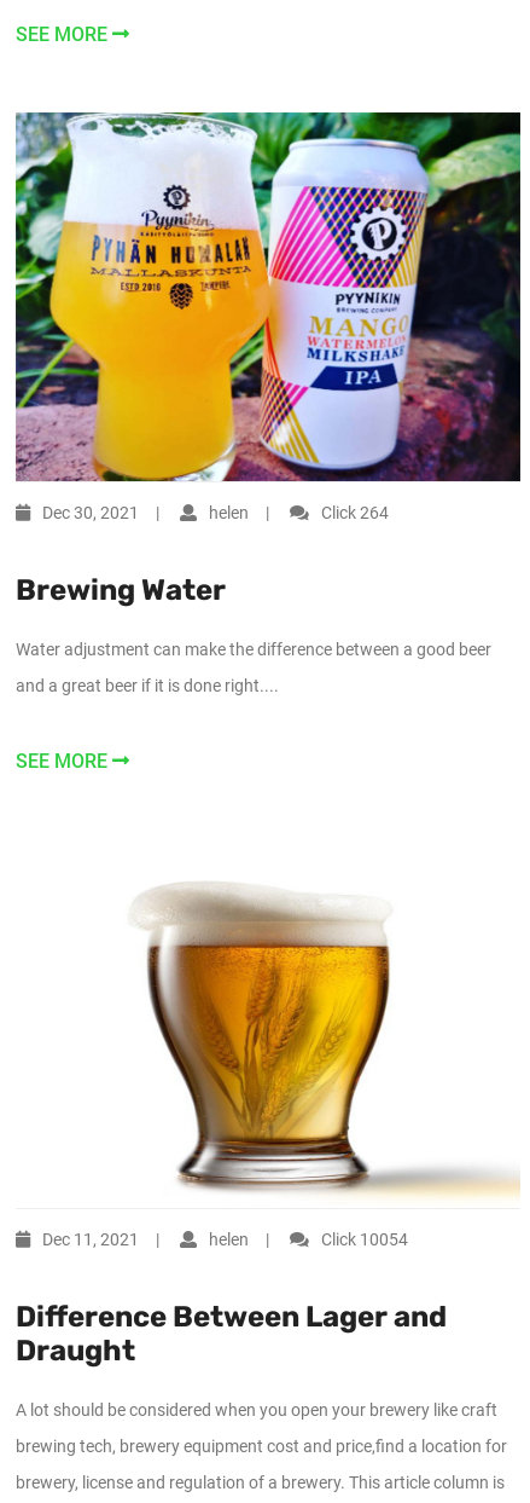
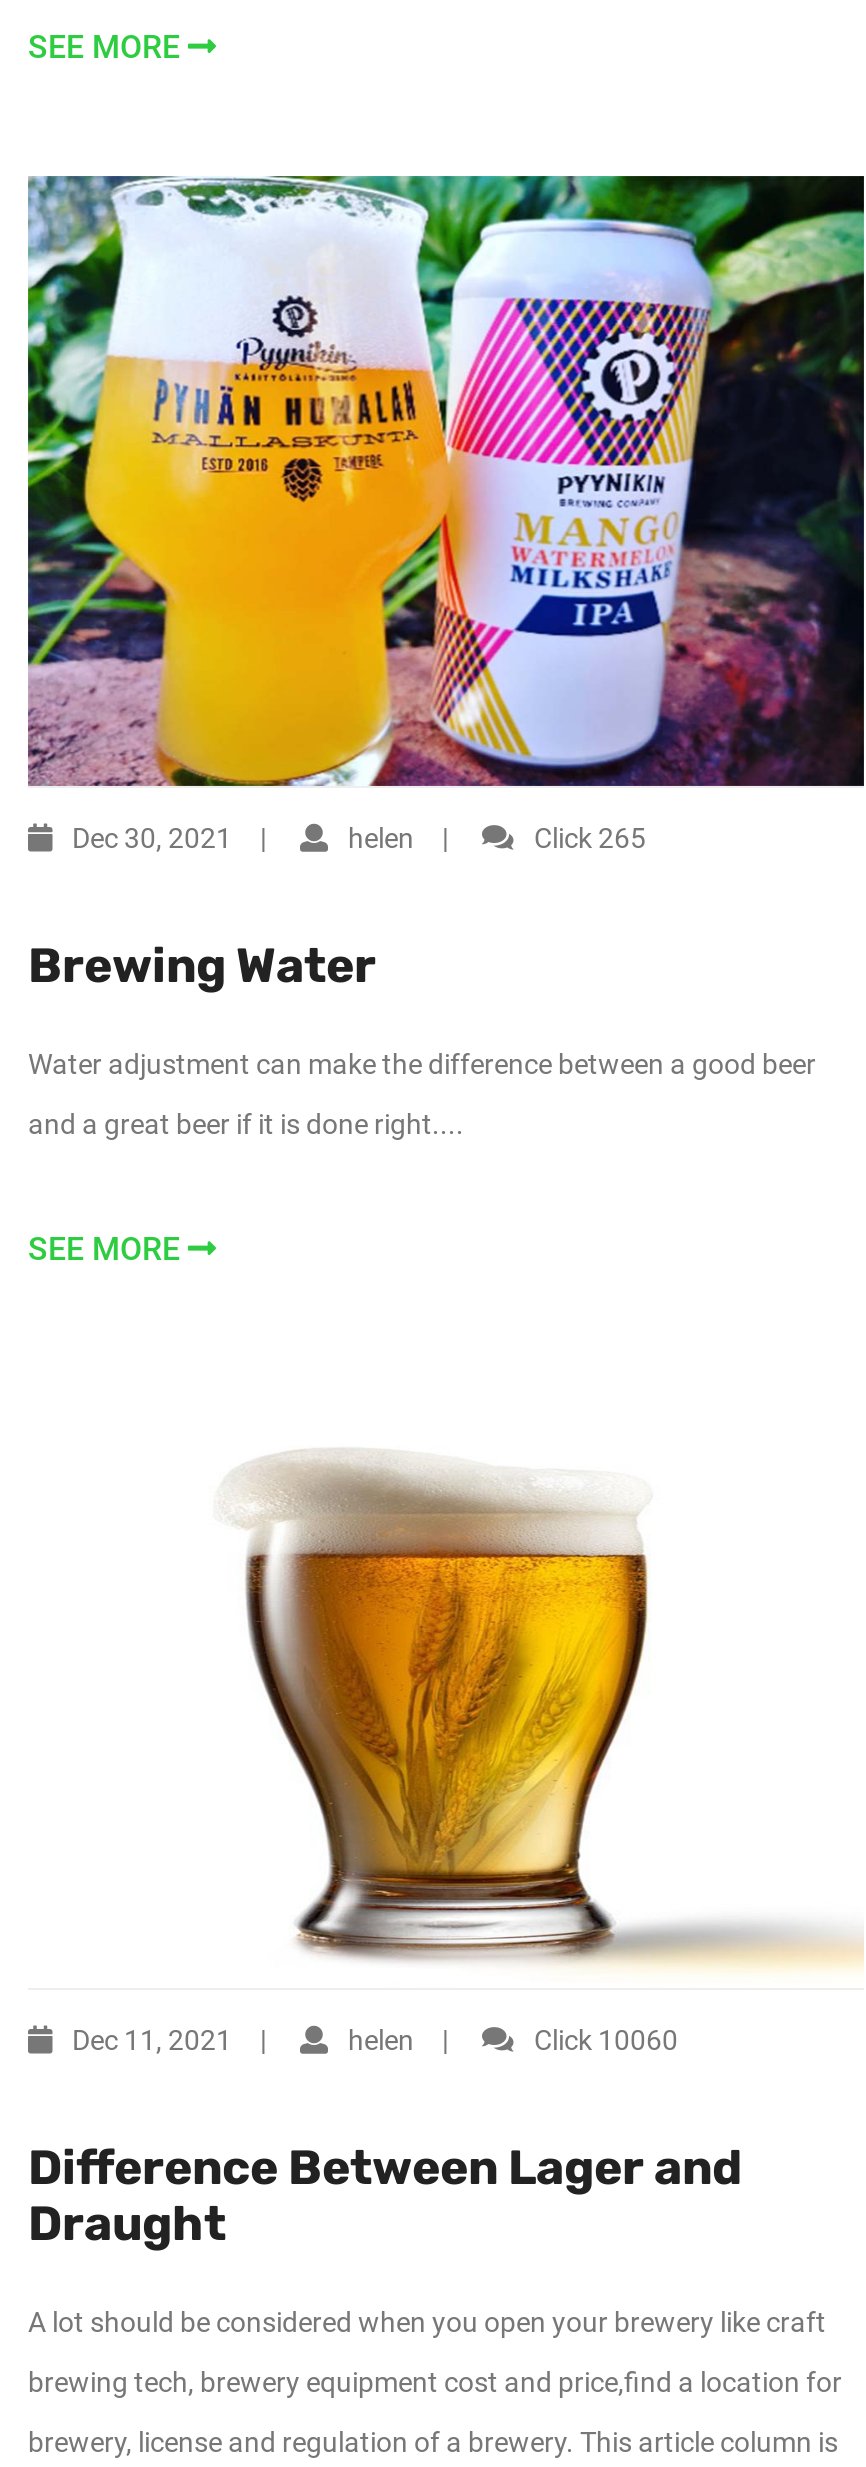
- Click 264
+ Click 265

- Click 10054
+ Click 10060
